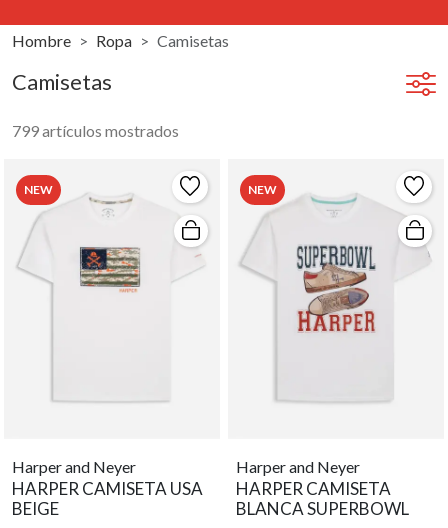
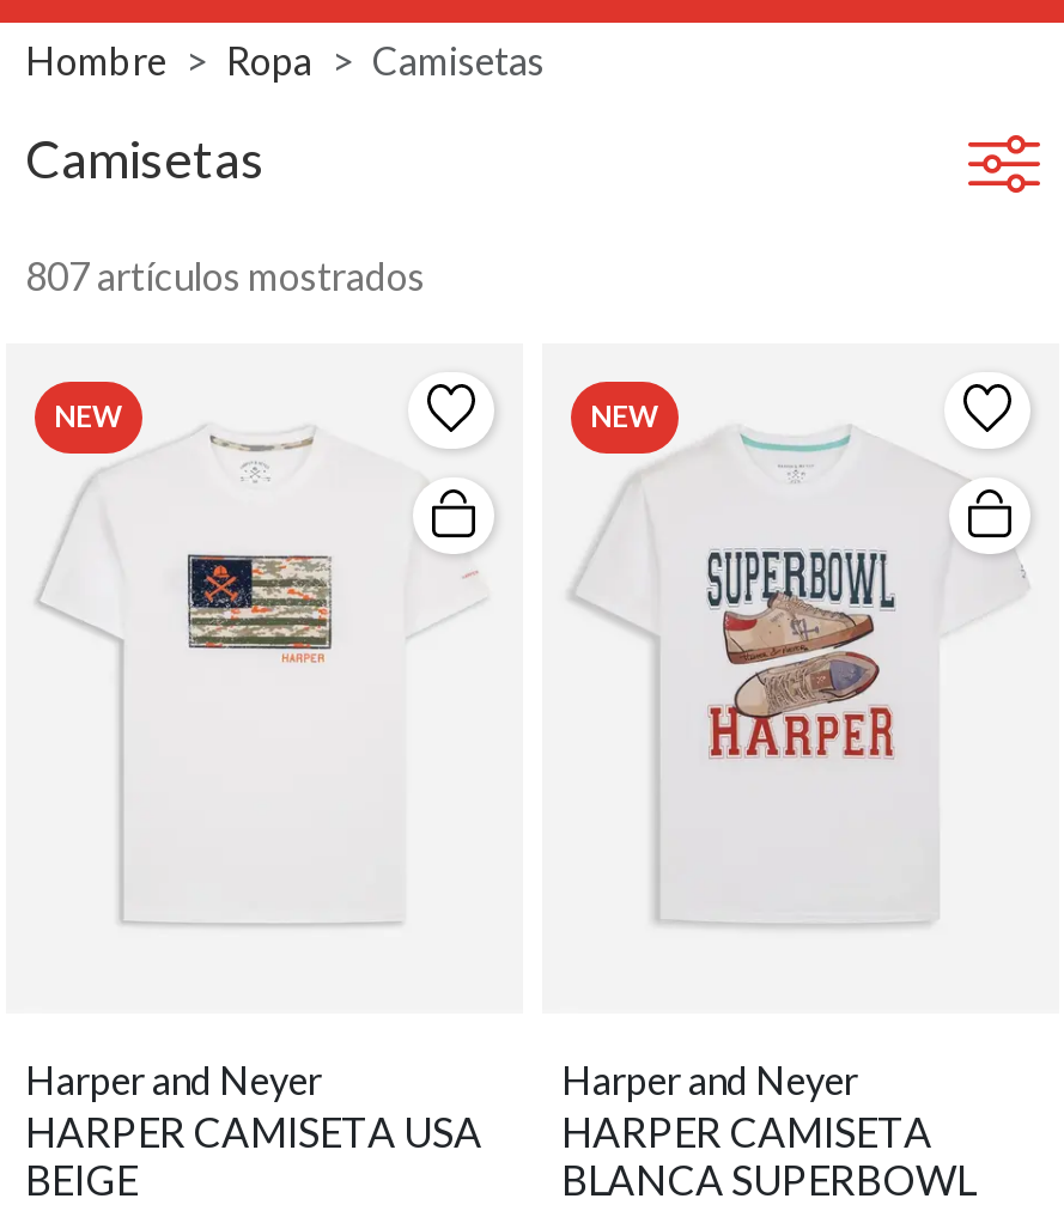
- 799 artículos mostrados
+ 807 artículos mostrados
